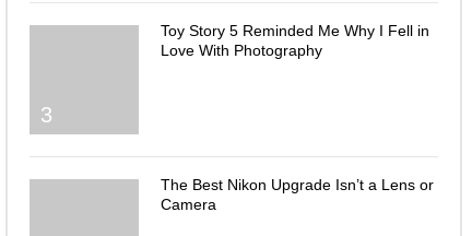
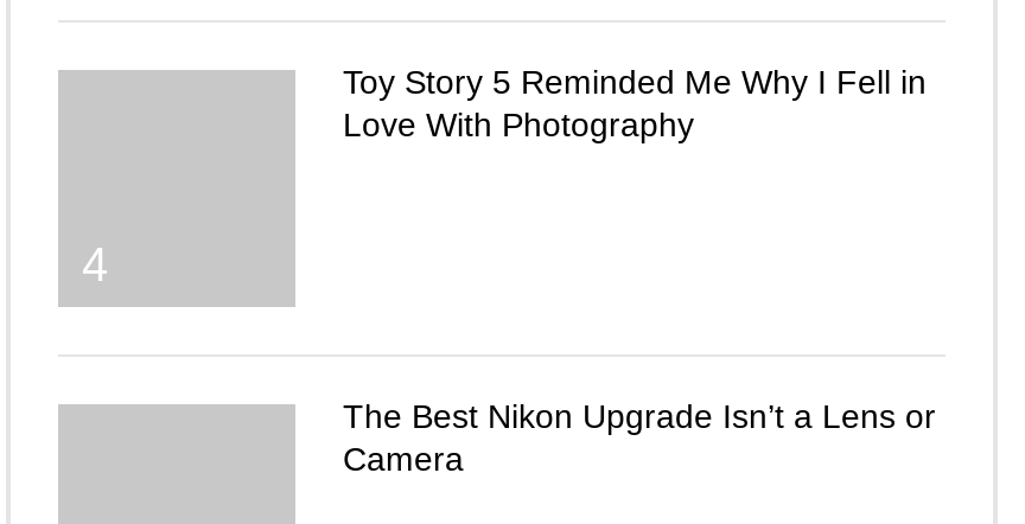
- 3
+ 4
